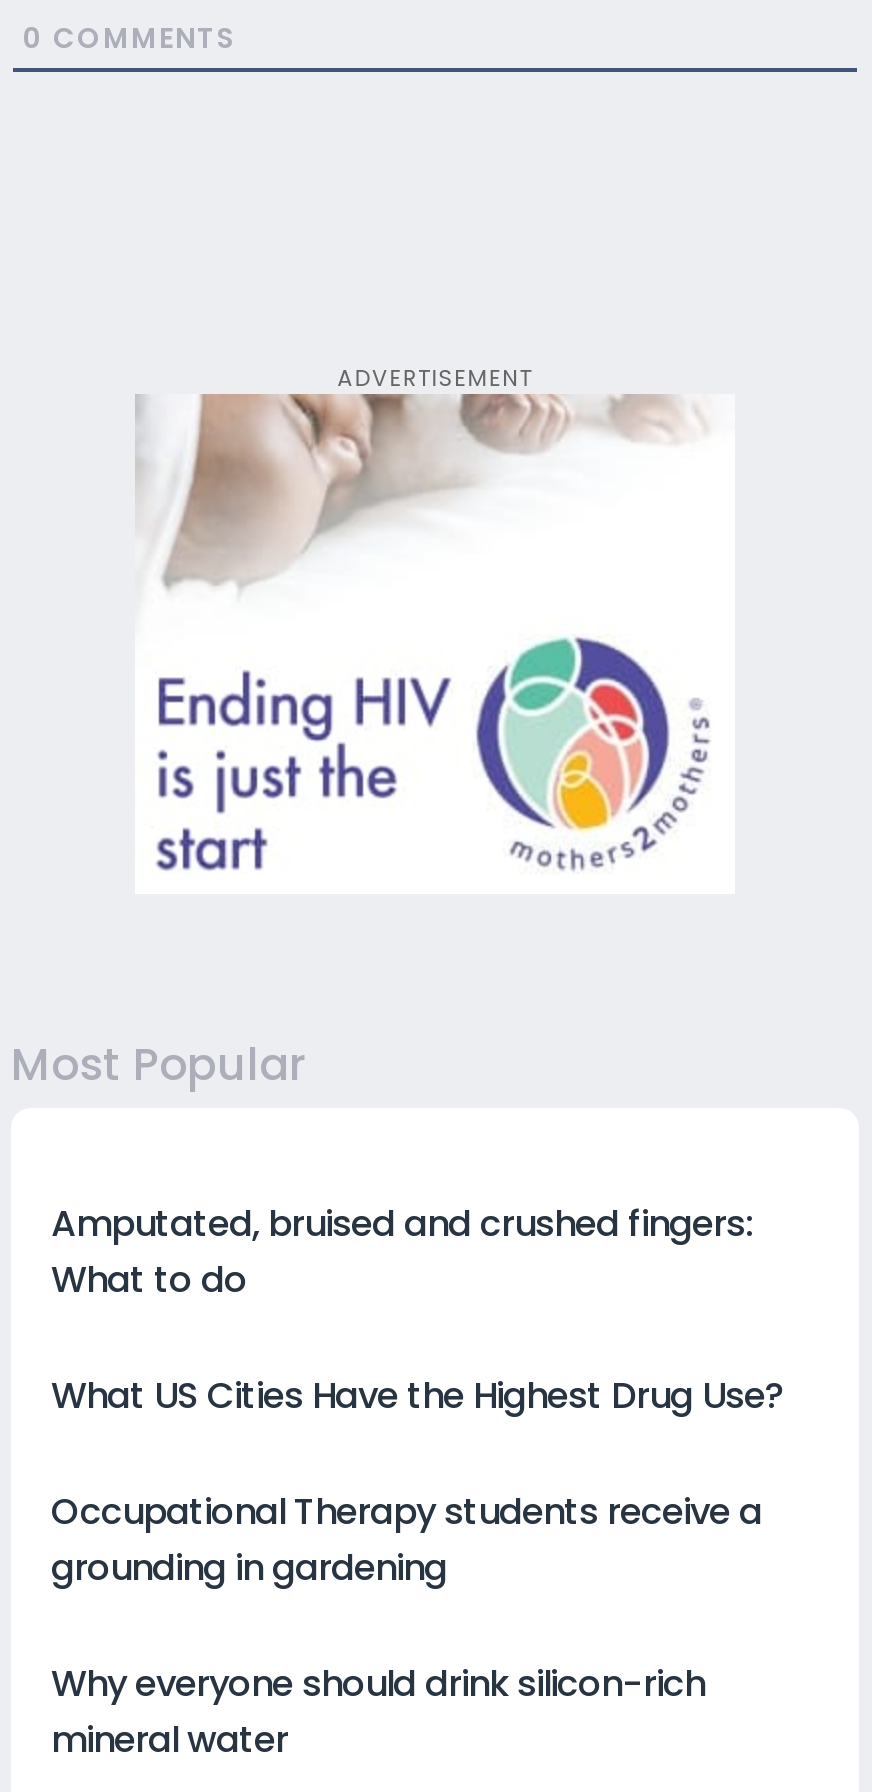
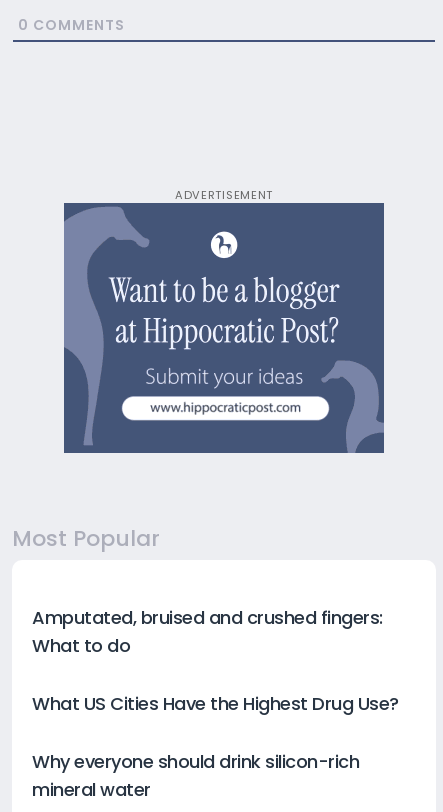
- [image]
+ [image]

- Occupational Therapy students receive a
- grounding in gardening
